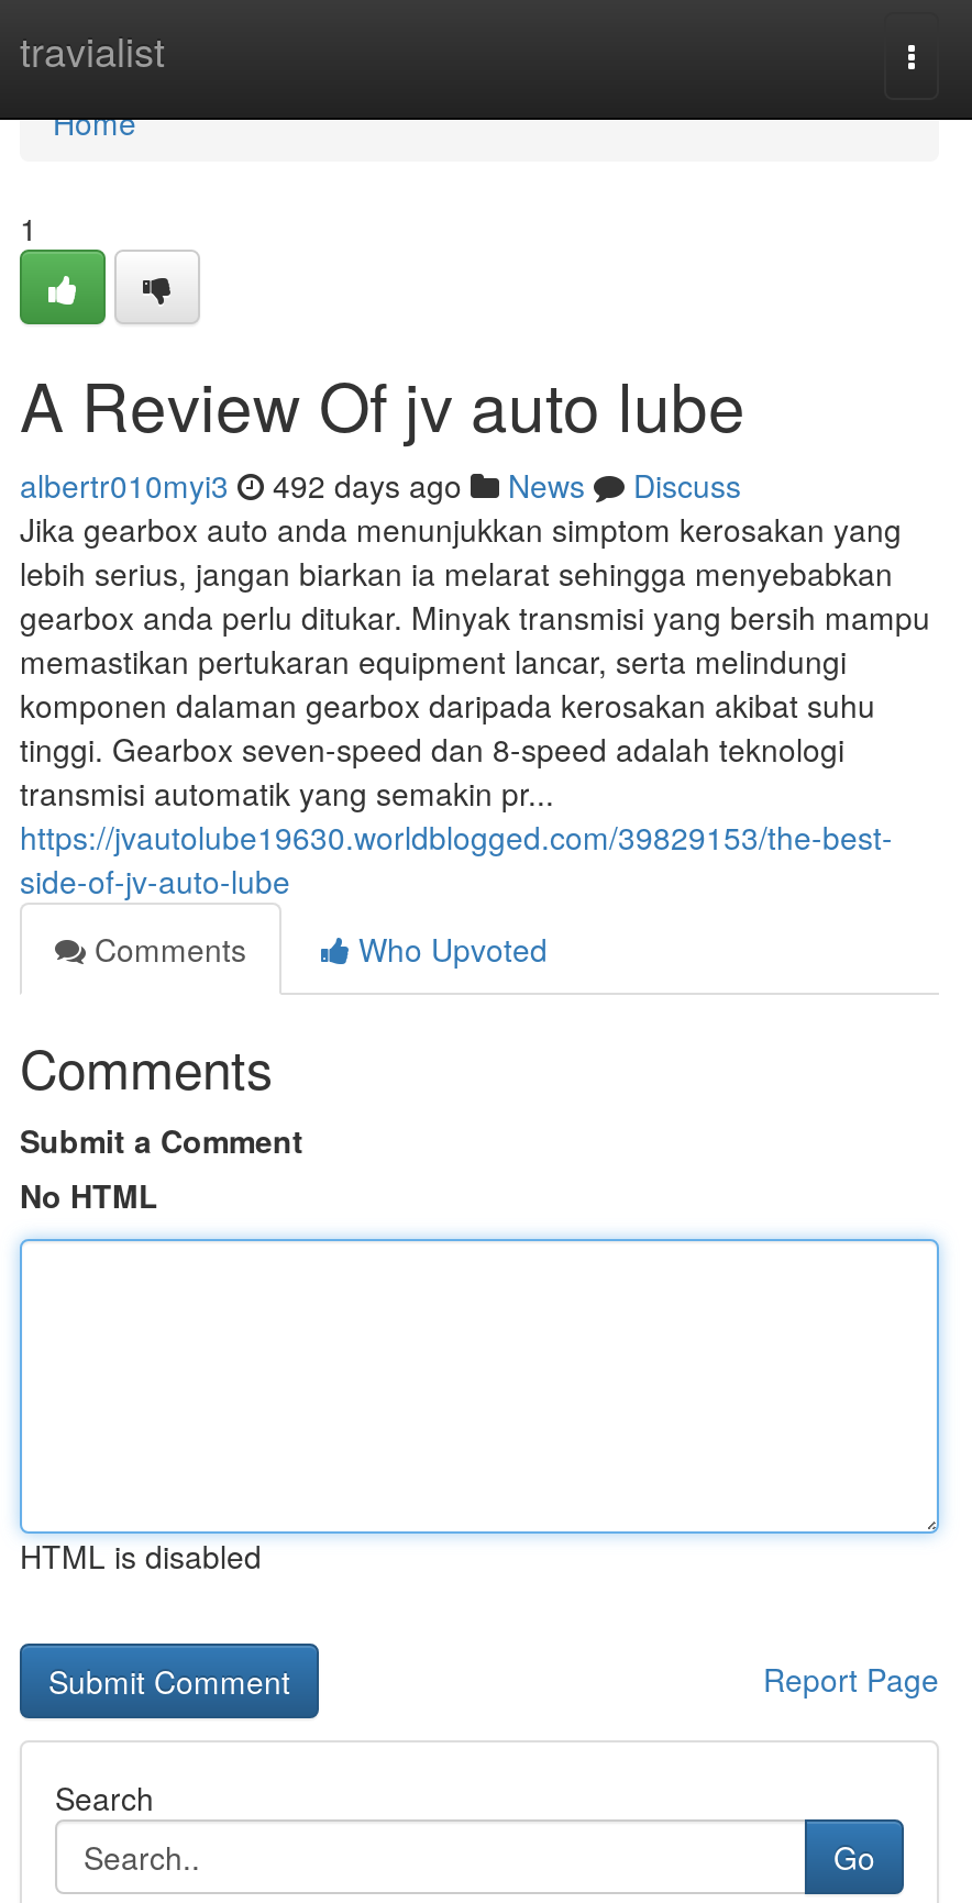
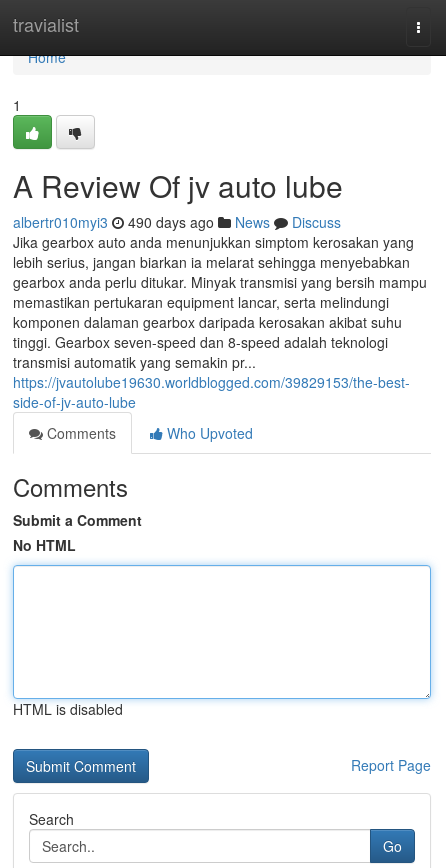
- albertr010myi3 492 days ago News Discuss
+ albertr010myi3 490 days ago News Discuss
